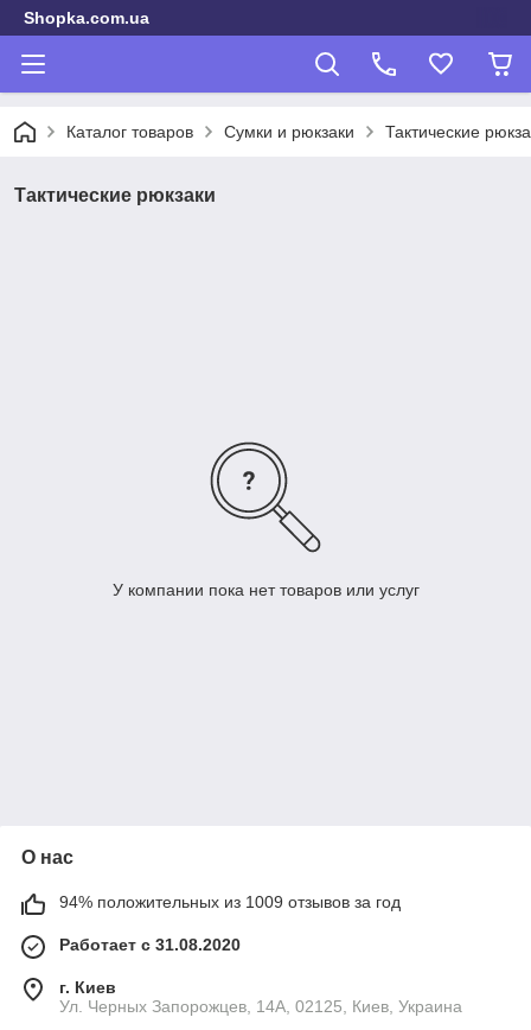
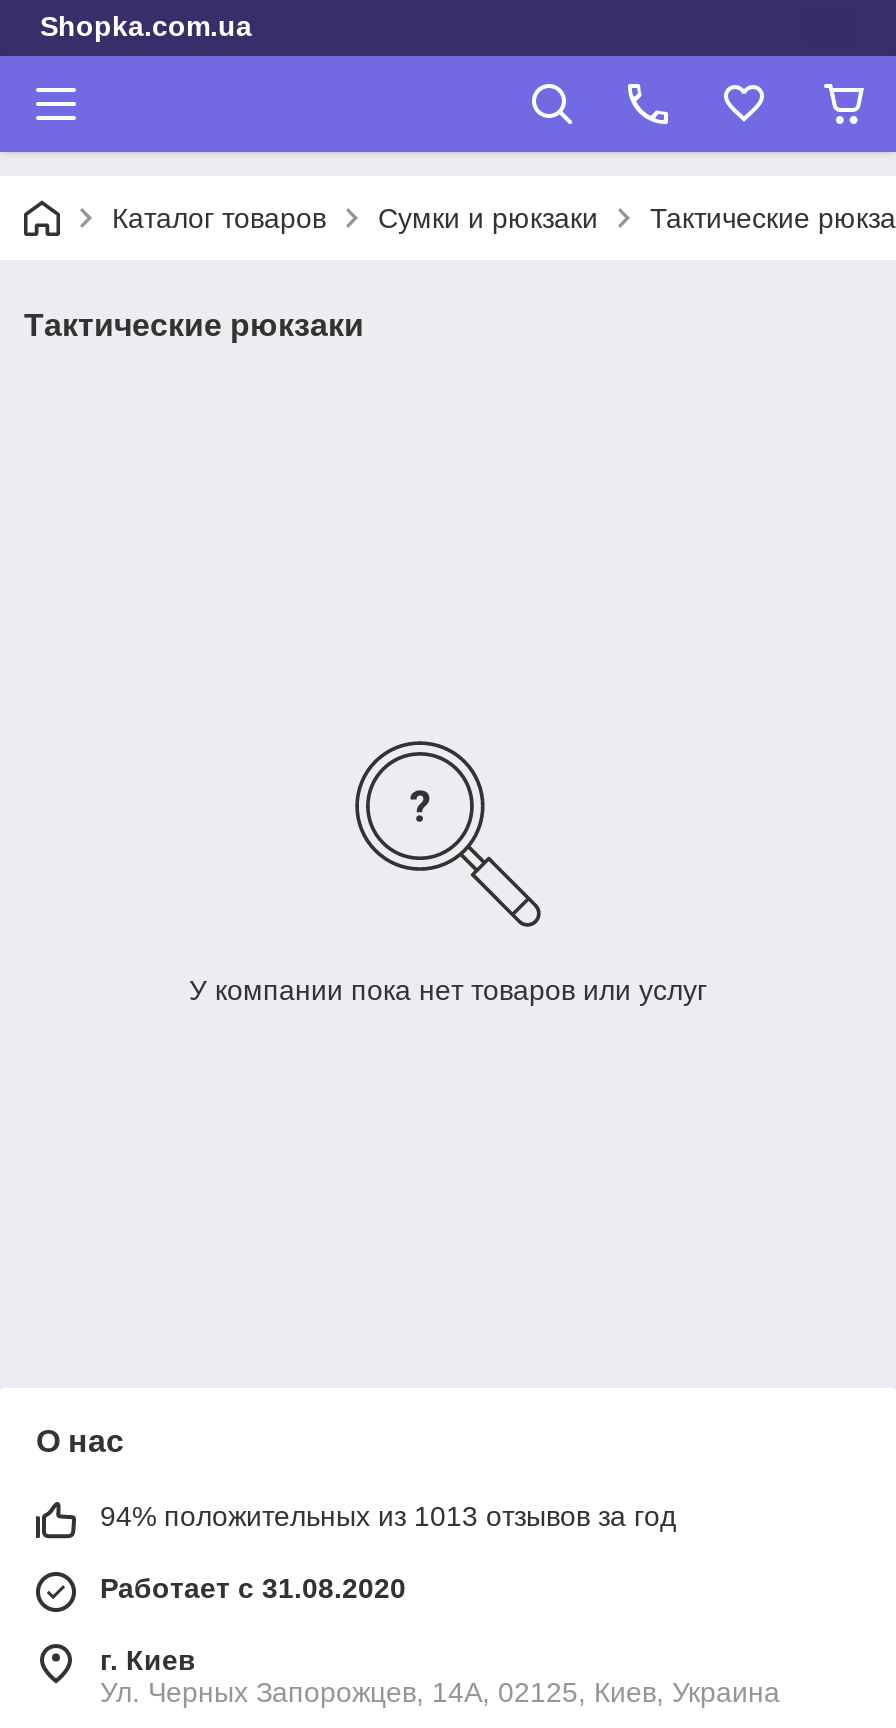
- 94% положительных из 1009 отзывов за год
+ 94% положительных из 1013 отзывов за год
